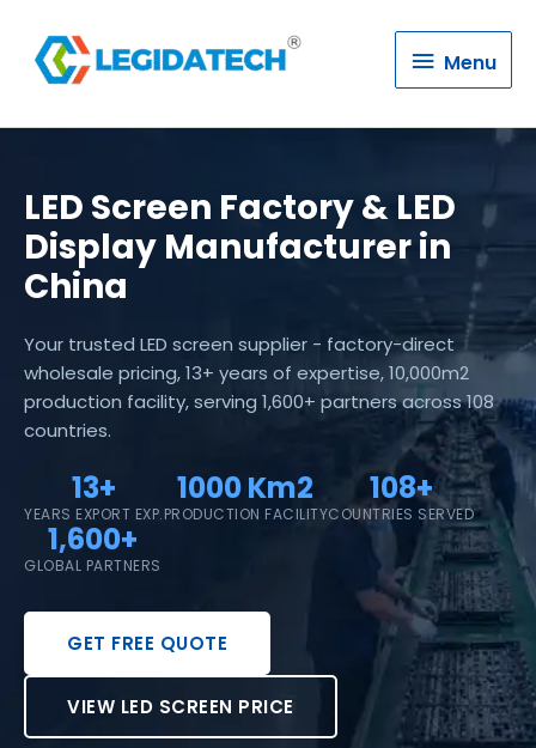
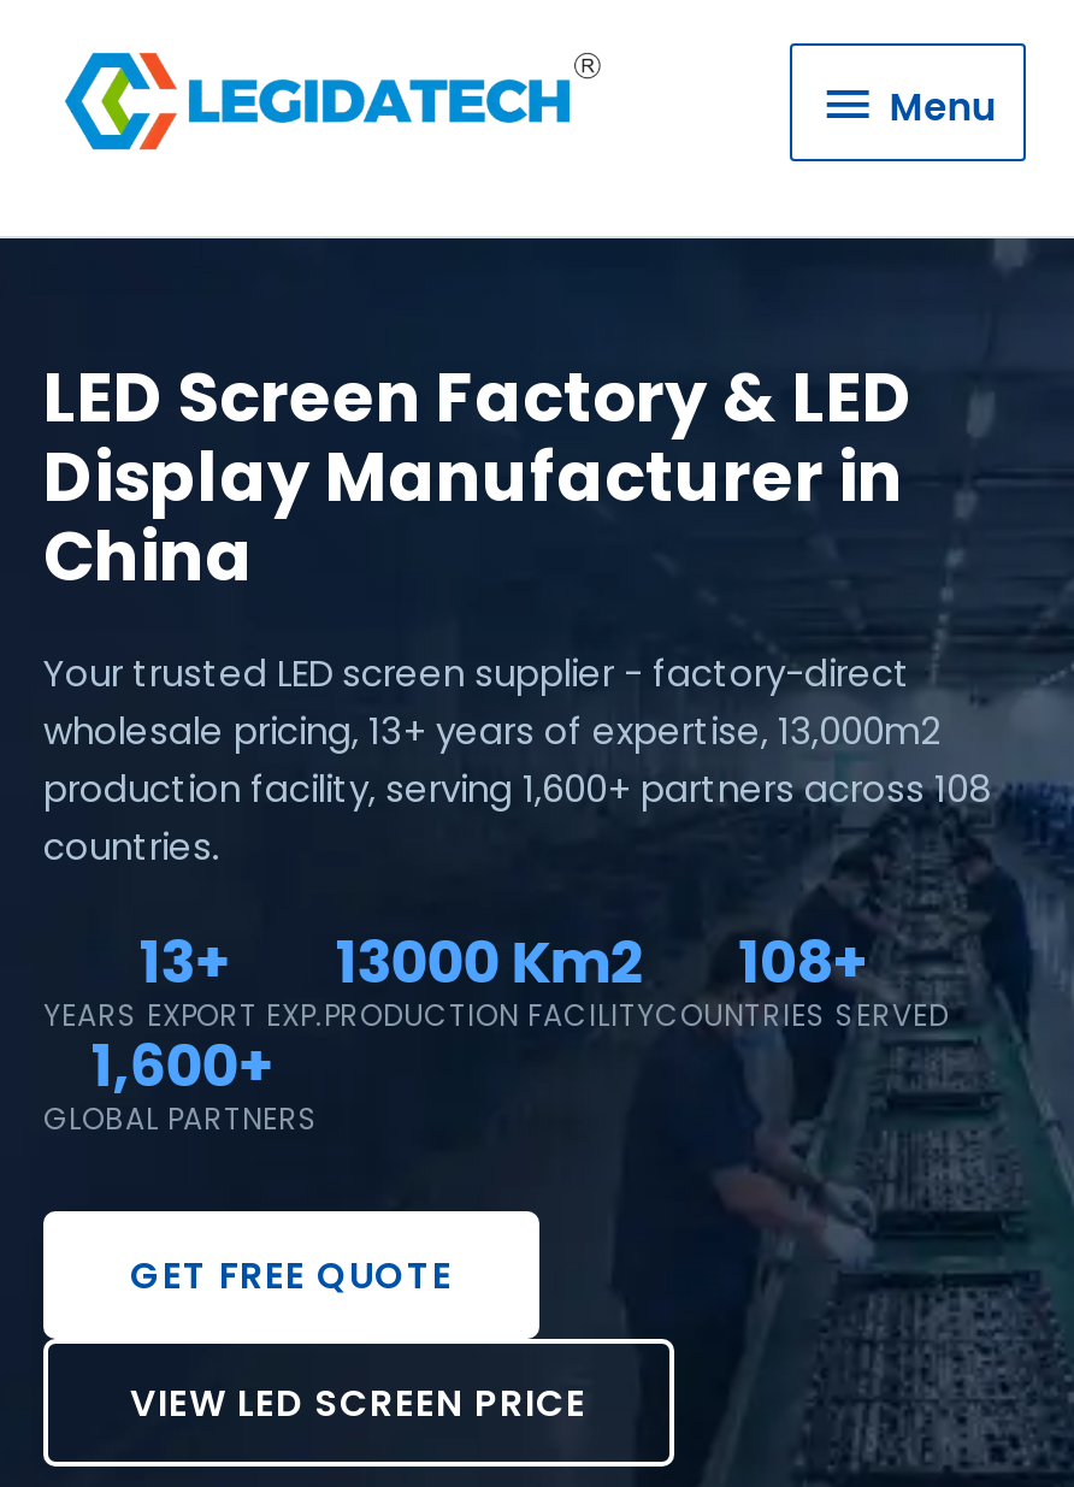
- wholesale pricing, 13+ years of expertise, 10,000m2
+ wholesale pricing, 13+ years of expertise, 13,000m2

- 13+ 1000 Km2 108+
+ 13+ 13000 Km2 108+
